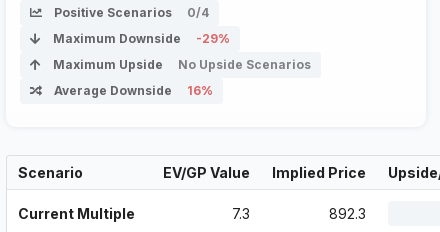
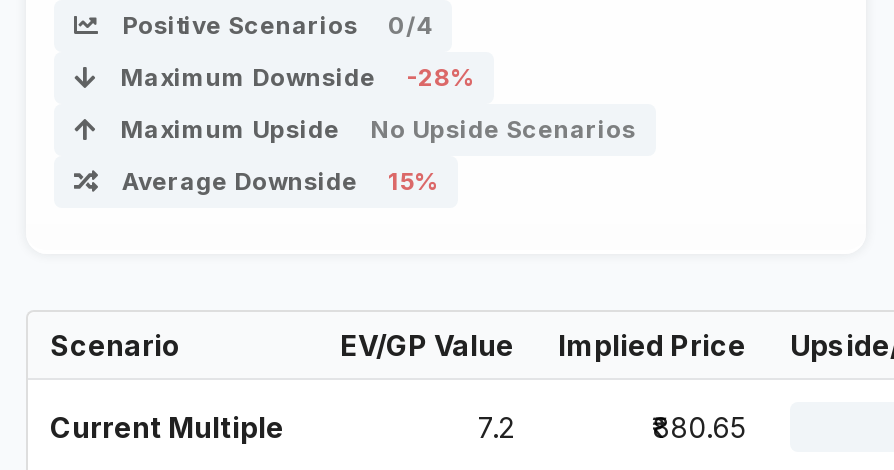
- Maximum Downside -29%
+ Maximum Downside -28%

- Average Downside 16%
+ Average Downside 15%

- 7.3
+ 7.2

- ₹892.3
+ ₹880.65
